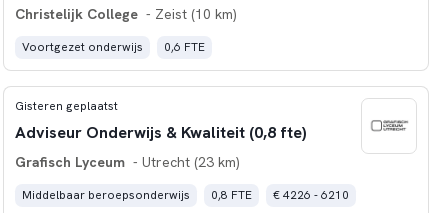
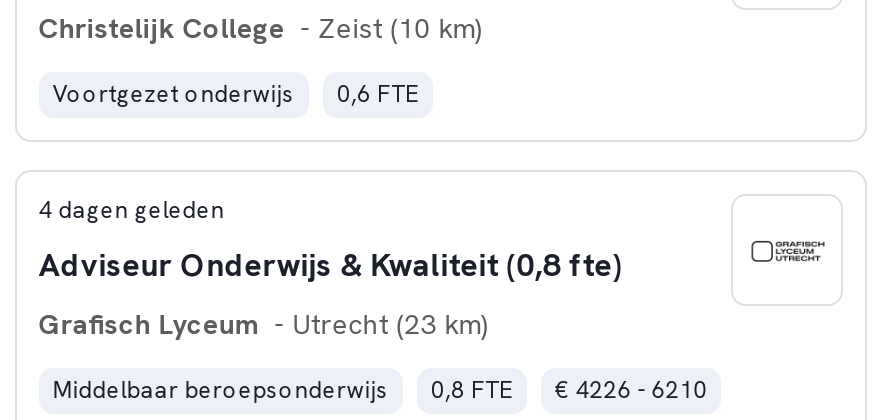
- Gisteren geplaatst
+ 4 dagen geleden
